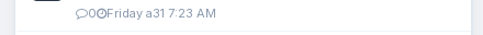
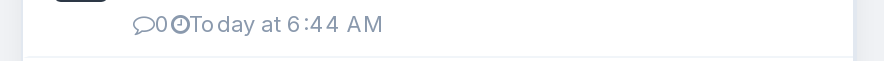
- 0 Friday a31 7:23 AM
+ 0 Today at 6:44 AM
